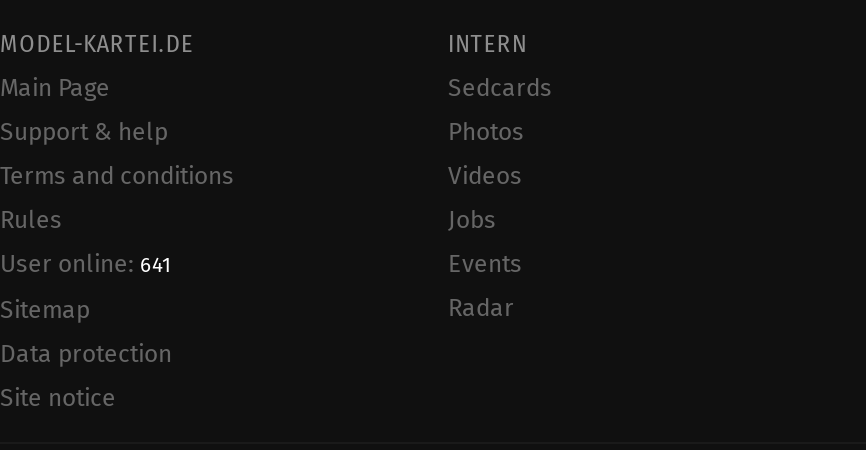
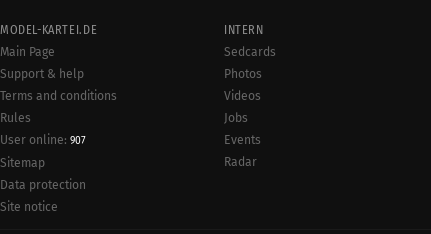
- User online: 641
+ User online: 907
